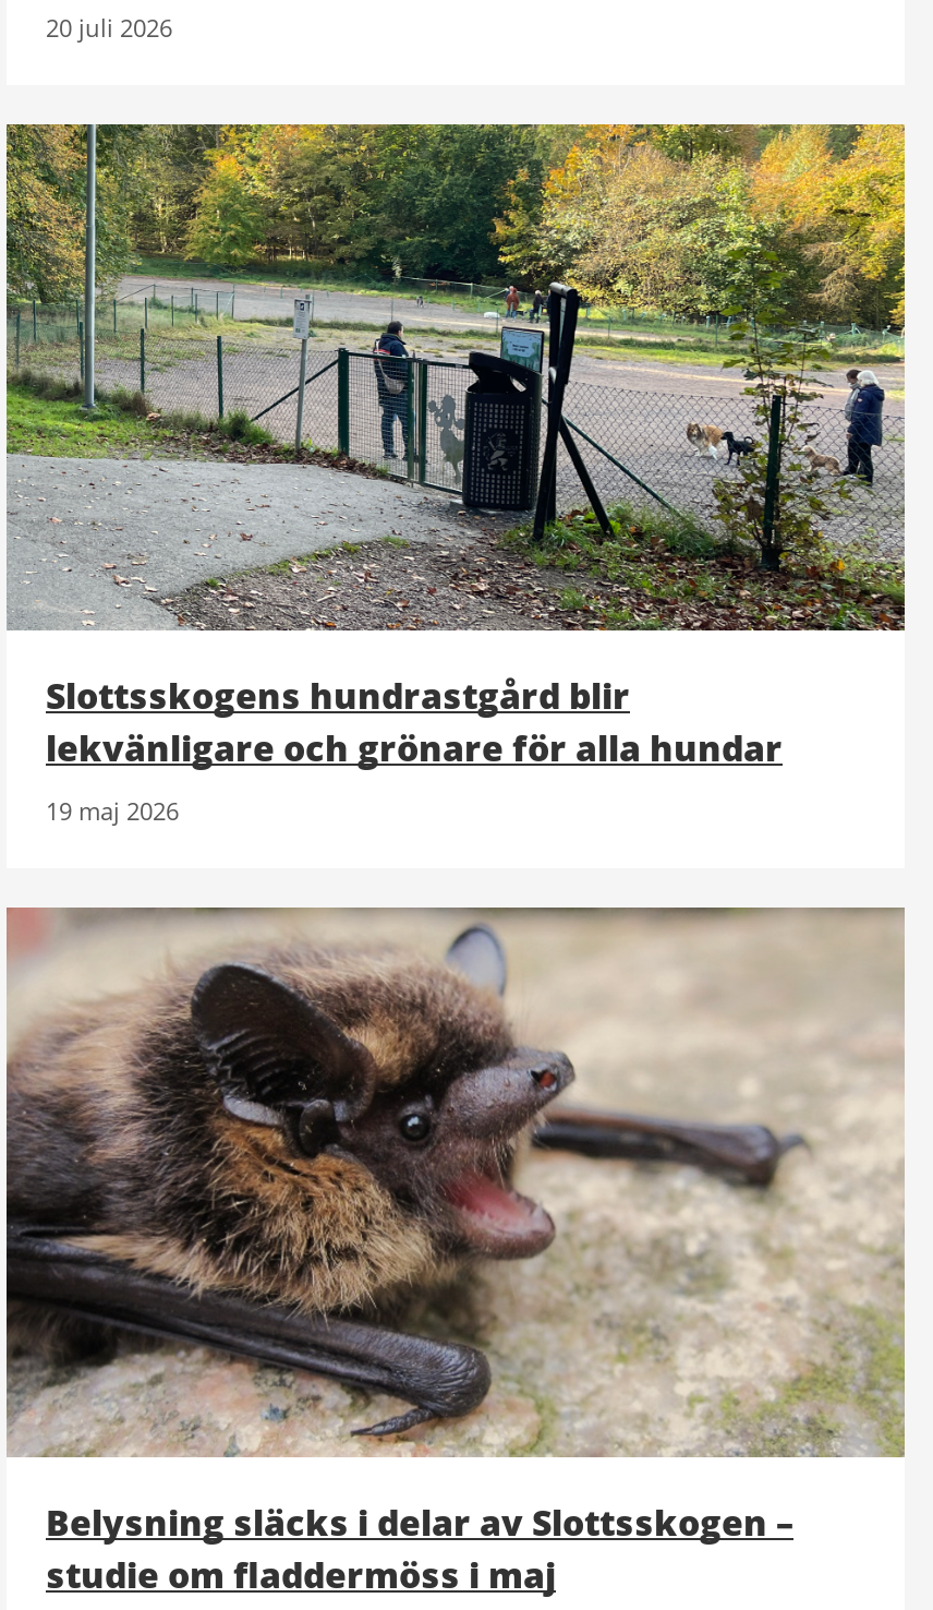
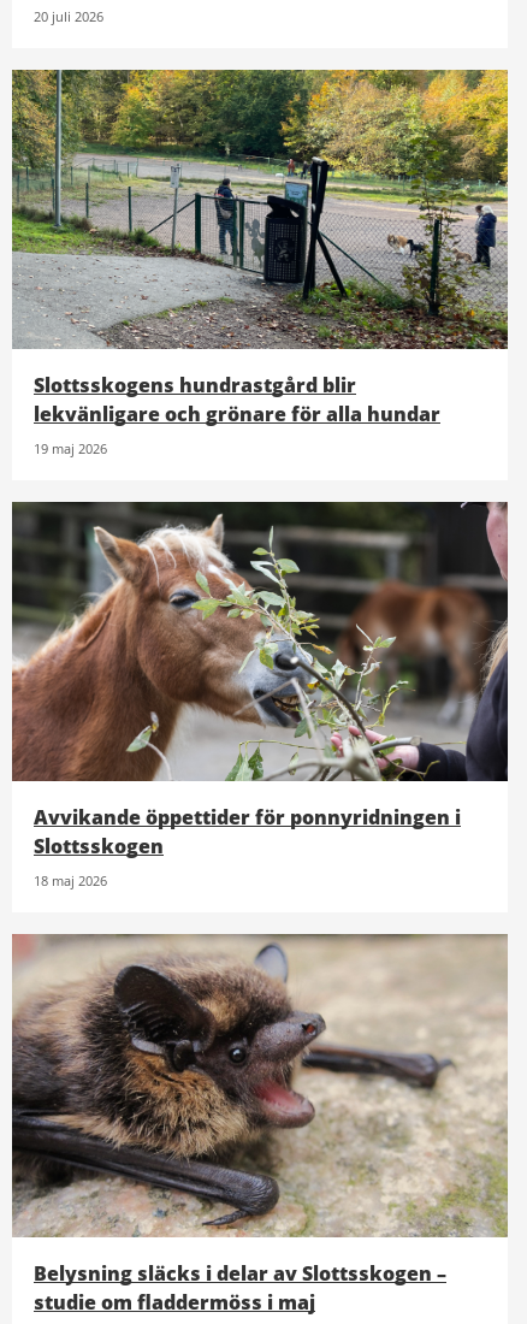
+ [image]
+ Avvikande öppettider för ponnyridningen i
+ Slottsskogen
+ 18 maj 2026
